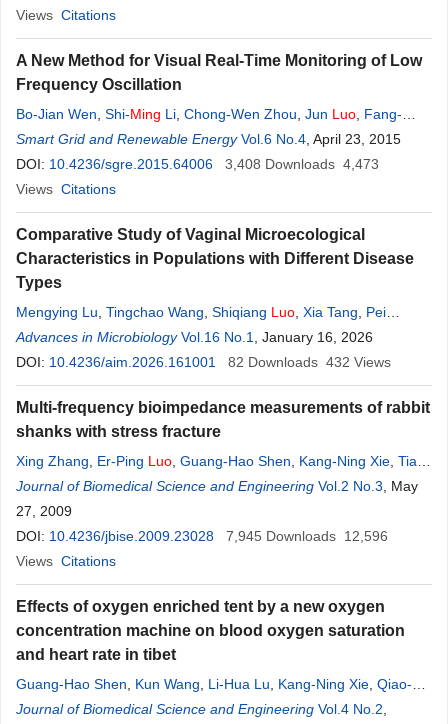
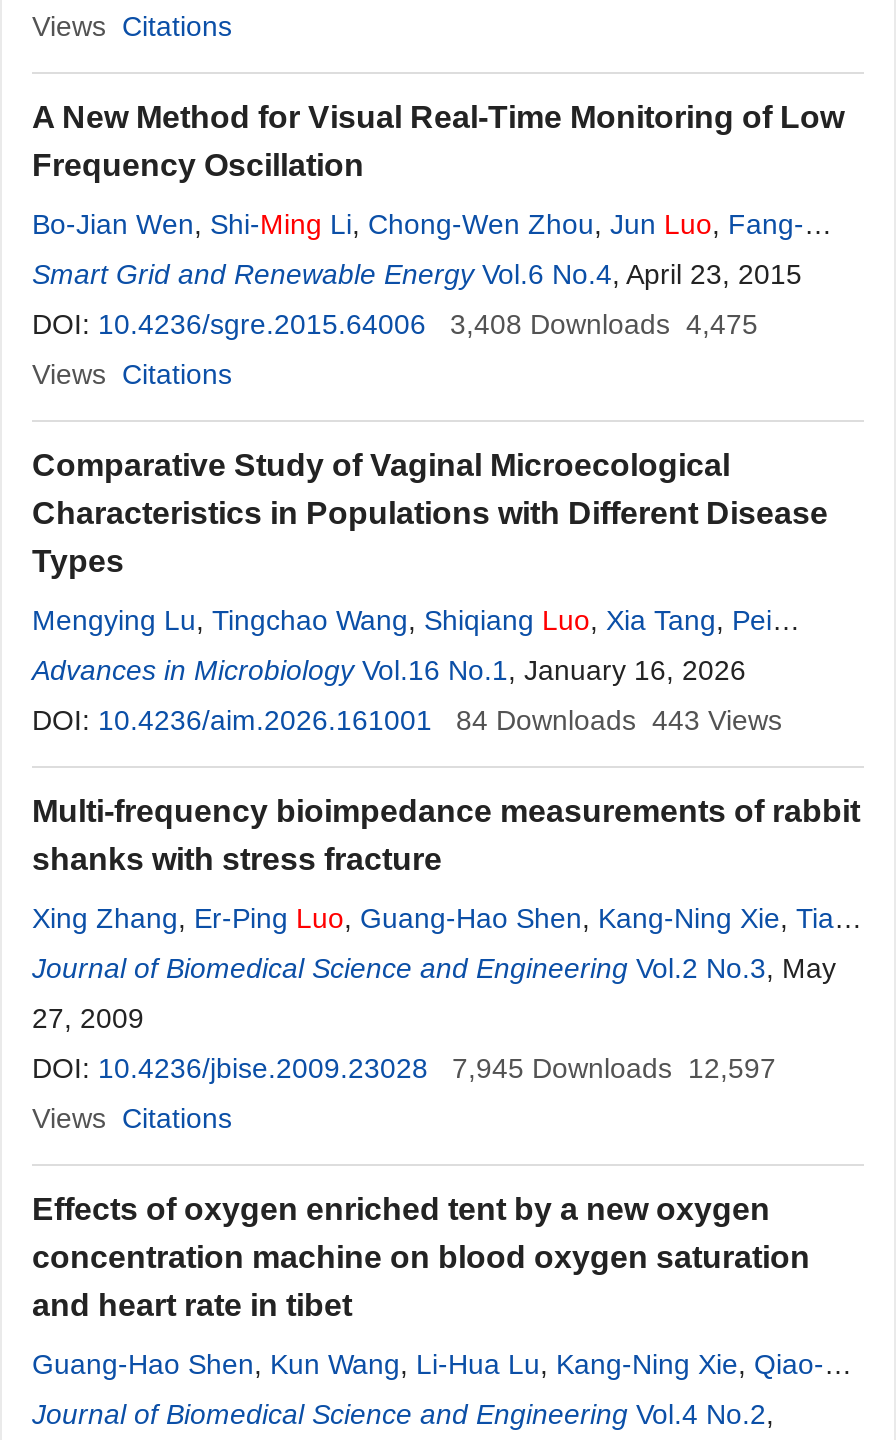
- DOI: 10.4236/sgre.2015.64006 3,408 Downloads 4,473
+ DOI: 10.4236/sgre.2015.64006 3,408 Downloads 4,475

- 82 Downloads 432 Views
+ 84 Downloads 443 Views

- DOI: 10.4236/jbise.2009.23028 7,945 Downloads 12,596
+ DOI: 10.4236/jbise.2009.23028 7,945 Downloads 12,597
